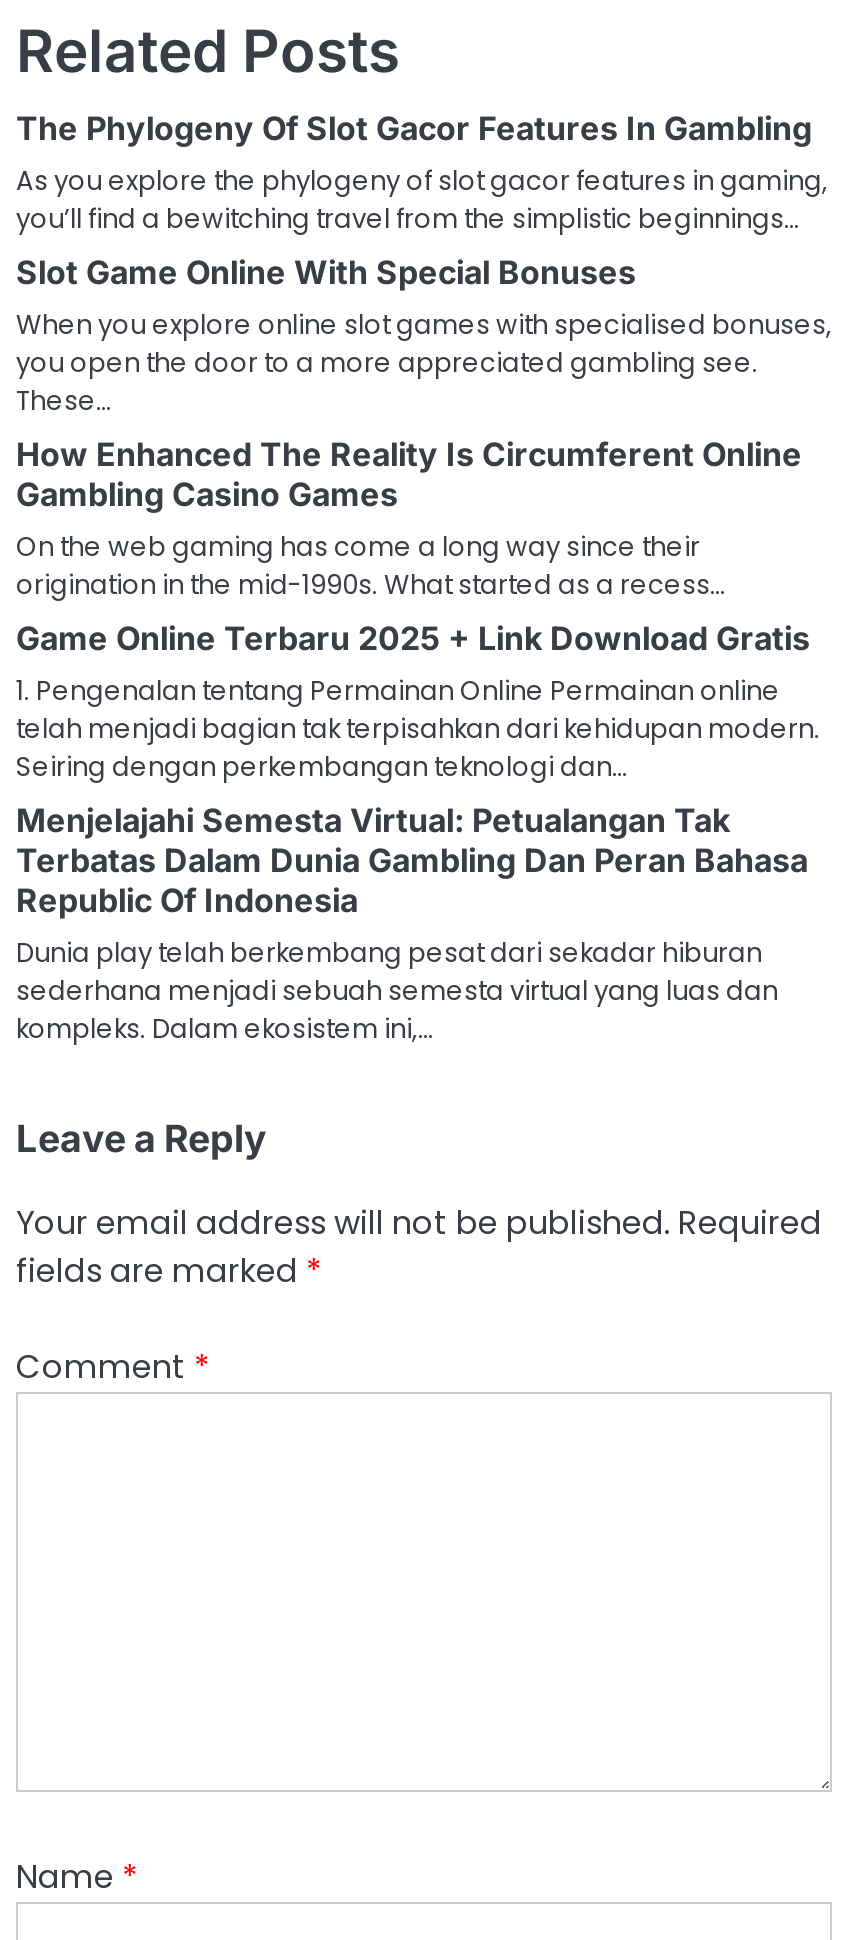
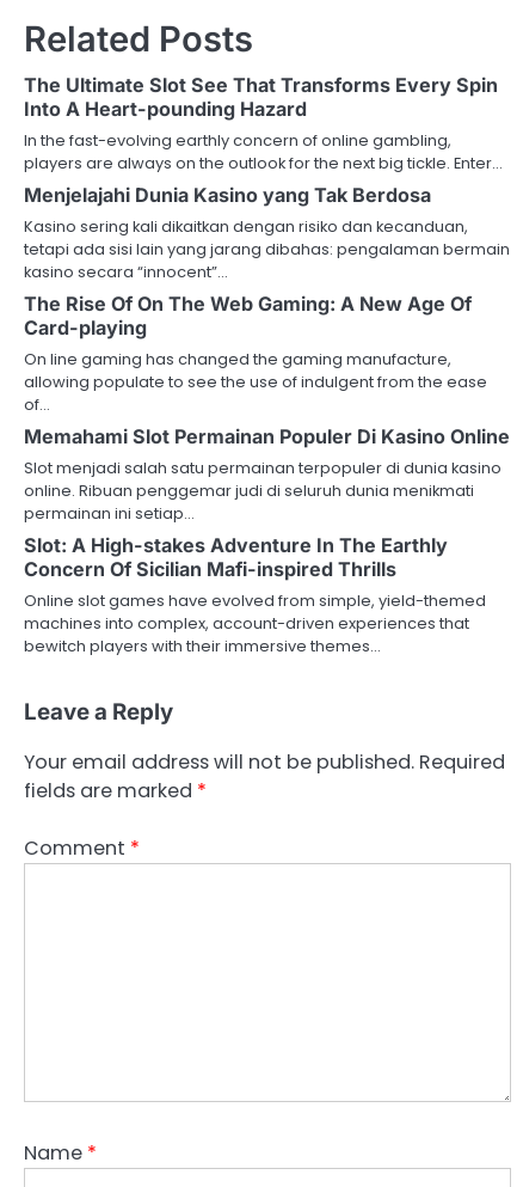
- The Phylogeny Of Slot Gacor Features In Gambling
- As you explore the phylogeny of slot gacor features in gaming,
- you’ll find a bewitching travel from the simplistic beginnings…
- Slot Game Online With Special Bonuses
- When you explore online slot games with specialised bonuses,
- you open the door to a more appreciated gambling see.
- These…
- How Enhanced The Reality Is Circumferent Online
- Gambling Casino Games
- On the web gaming has come a long way since their
- origination in the mid-1990s. What started as a recess…
- Game Online Terbaru 2025 + Link Download Gratis
- 1. Pengenalan tentang Permainan Online Permainan online
- telah menjadi bagian tak terpisahkan dari kehidupan modern.
- Seiring dengan perkembangan teknologi dan…
- Menjelajahi Semesta Virtual: Petualangan Tak
- Terbatas Dalam Dunia Gambling Dan Peran Bahasa
- Republic Of Indonesia
- Dunia play telah berkembang pesat dari sekadar hiburan
- sederhana menjadi sebuah semesta virtual yang luas dan
- kompleks. Dalam ekosistem ini,…
+ The Ultimate Slot See That Transforms Every Spin
+ Into A Heart-pounding Hazard
+ In the fast-evolving earthly concern of online gambling,
+ players are always on the outlook for the next big tickle. Enter…
+ Menjelajahi Dunia Kasino yang Tak Berdosa
+ Kasino sering kali dikaitkan dengan risiko dan kecanduan,
+ tetapi ada sisi lain yang jarang dibahas: pengalaman bermain
+ kasino secara “innocent”…
+ The Rise Of On The Web Gaming: A New Age Of
+ Card-playing
+ On line gaming has changed the gaming manufacture,
+ allowing populate to see the use of indulgent from the ease
+ of…
+ Memahami Slot Permainan Populer Di Kasino Online
+ Slot menjadi salah satu permainan terpopuler di dunia kasino
+ online. Ribuan penggemar judi di seluruh dunia menikmati
+ permainan ini setiap…
+ Slot: A High-stakes Adventure In The Earthly
+ Concern Of Sicilian Mafi-inspired Thrills
+ Online slot games have evolved from simple, yield-themed
+ machines into complex, account-driven experiences that
+ bewitch players with their immersive themes…
